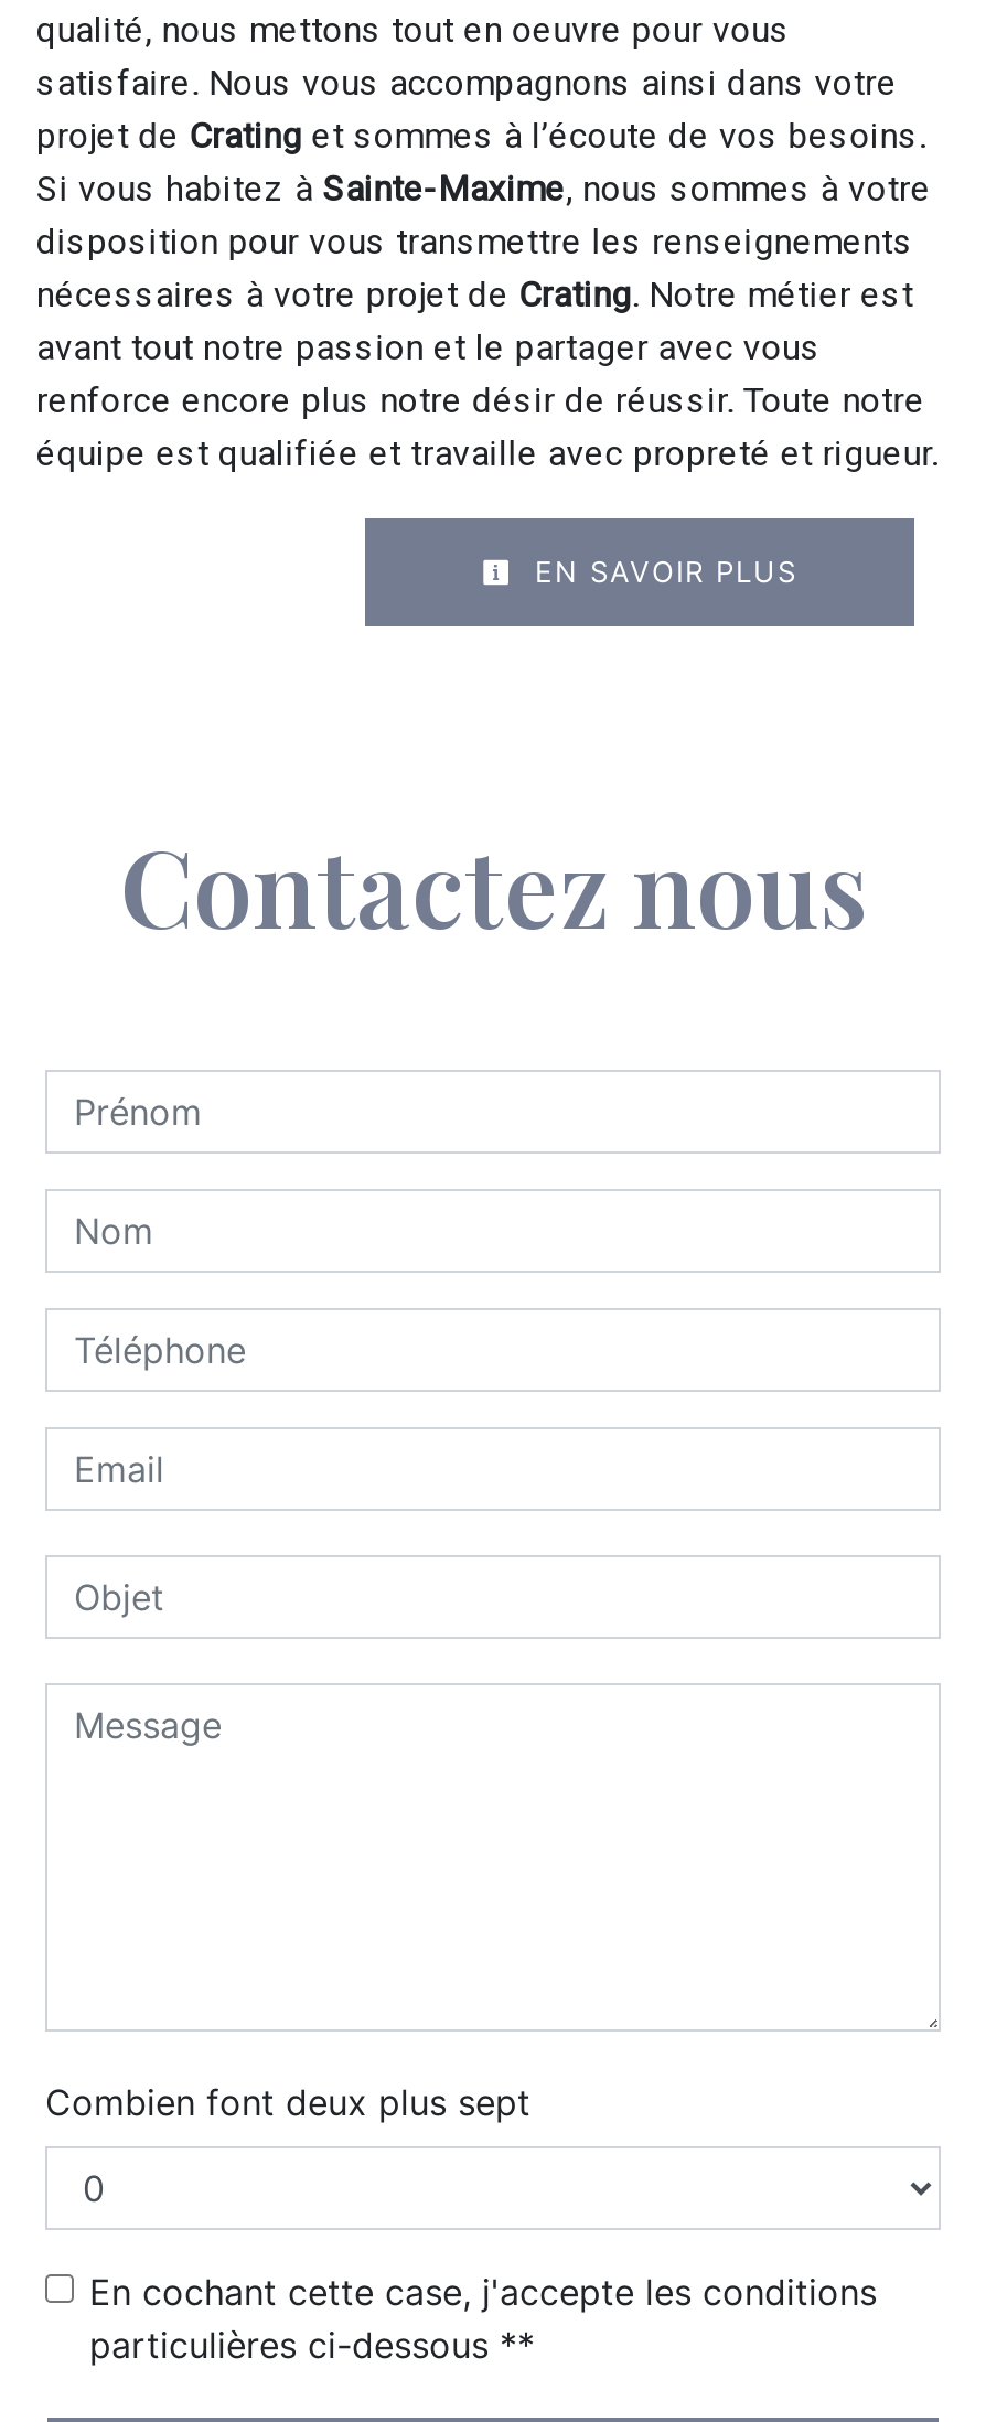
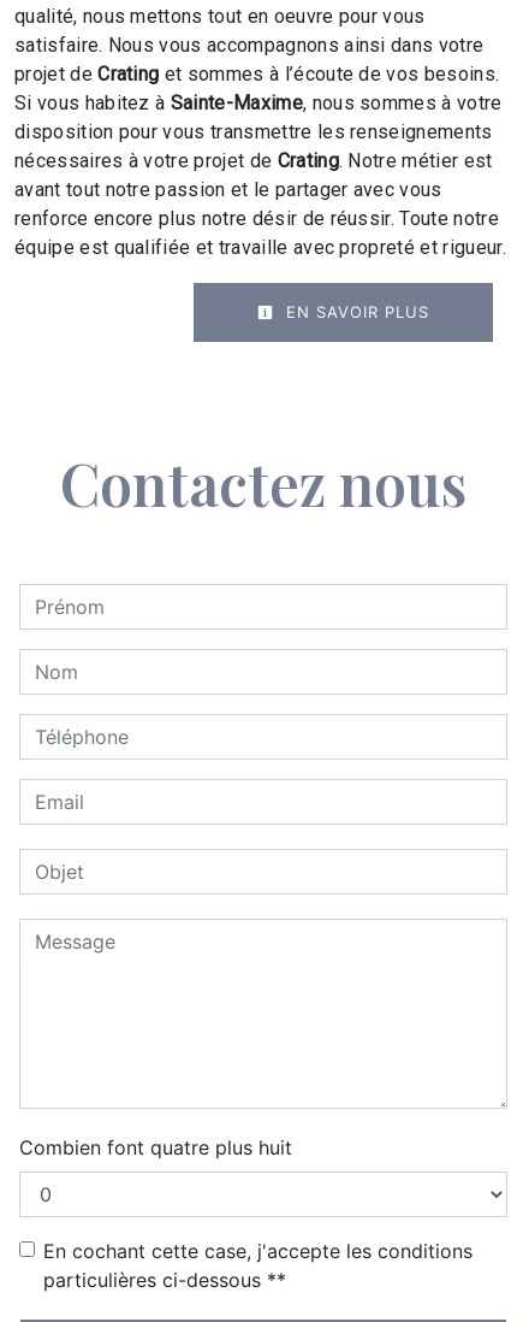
- Combien font deux plus sept
+ Combien font quatre plus huit
